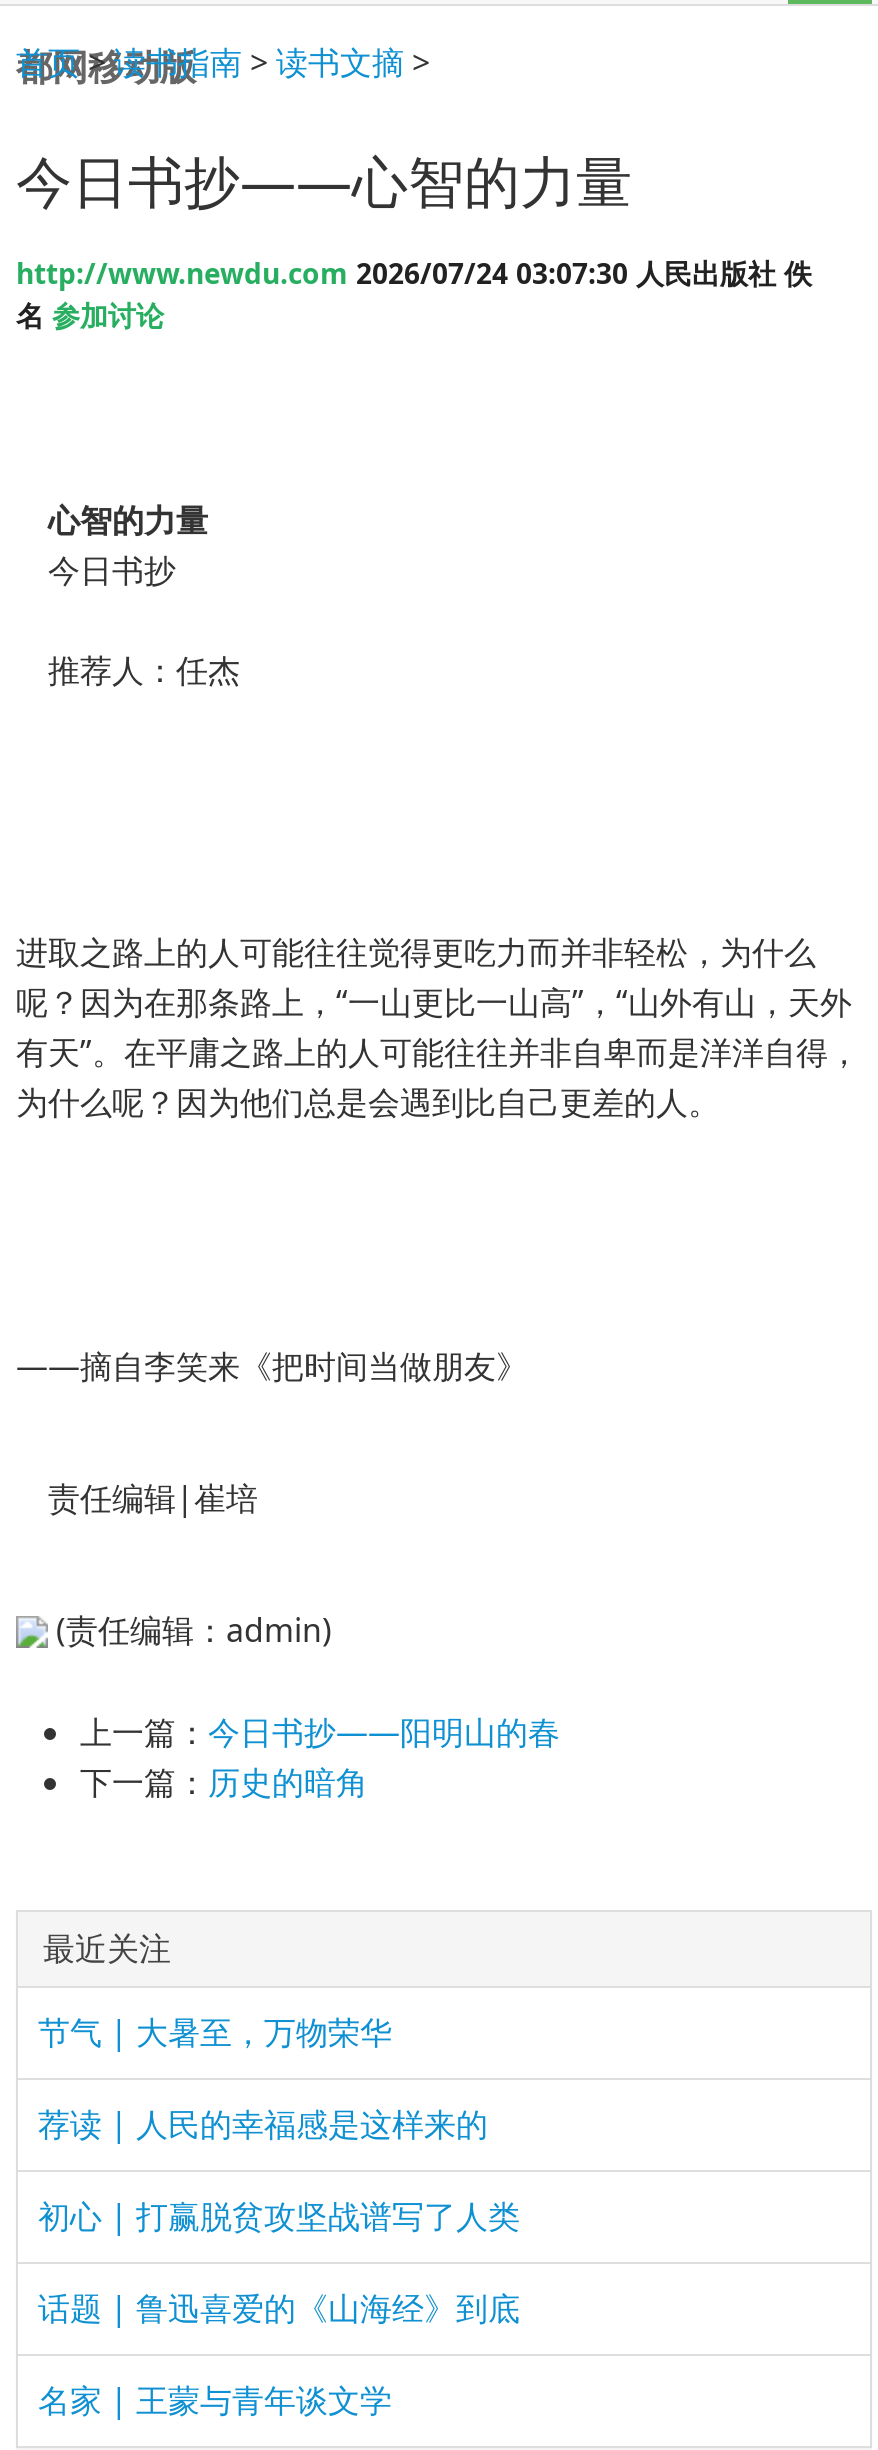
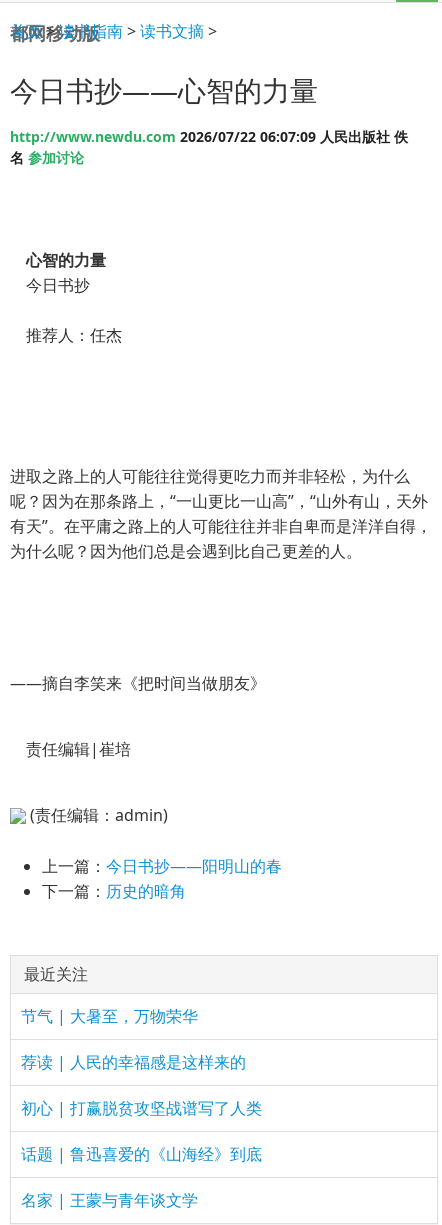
- http://www.newdu.com 2026/07/24 03:07:30 人民出版社 佚
+ http://www.newdu.com 2026/07/22 06:07:09 人民出版社 佚
